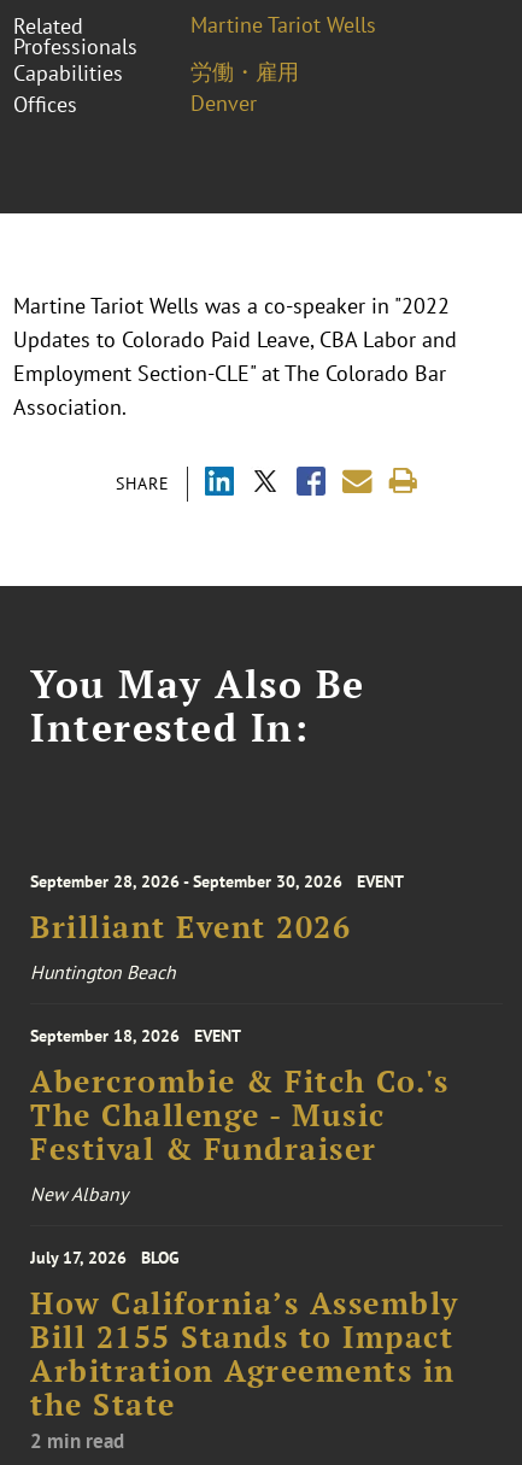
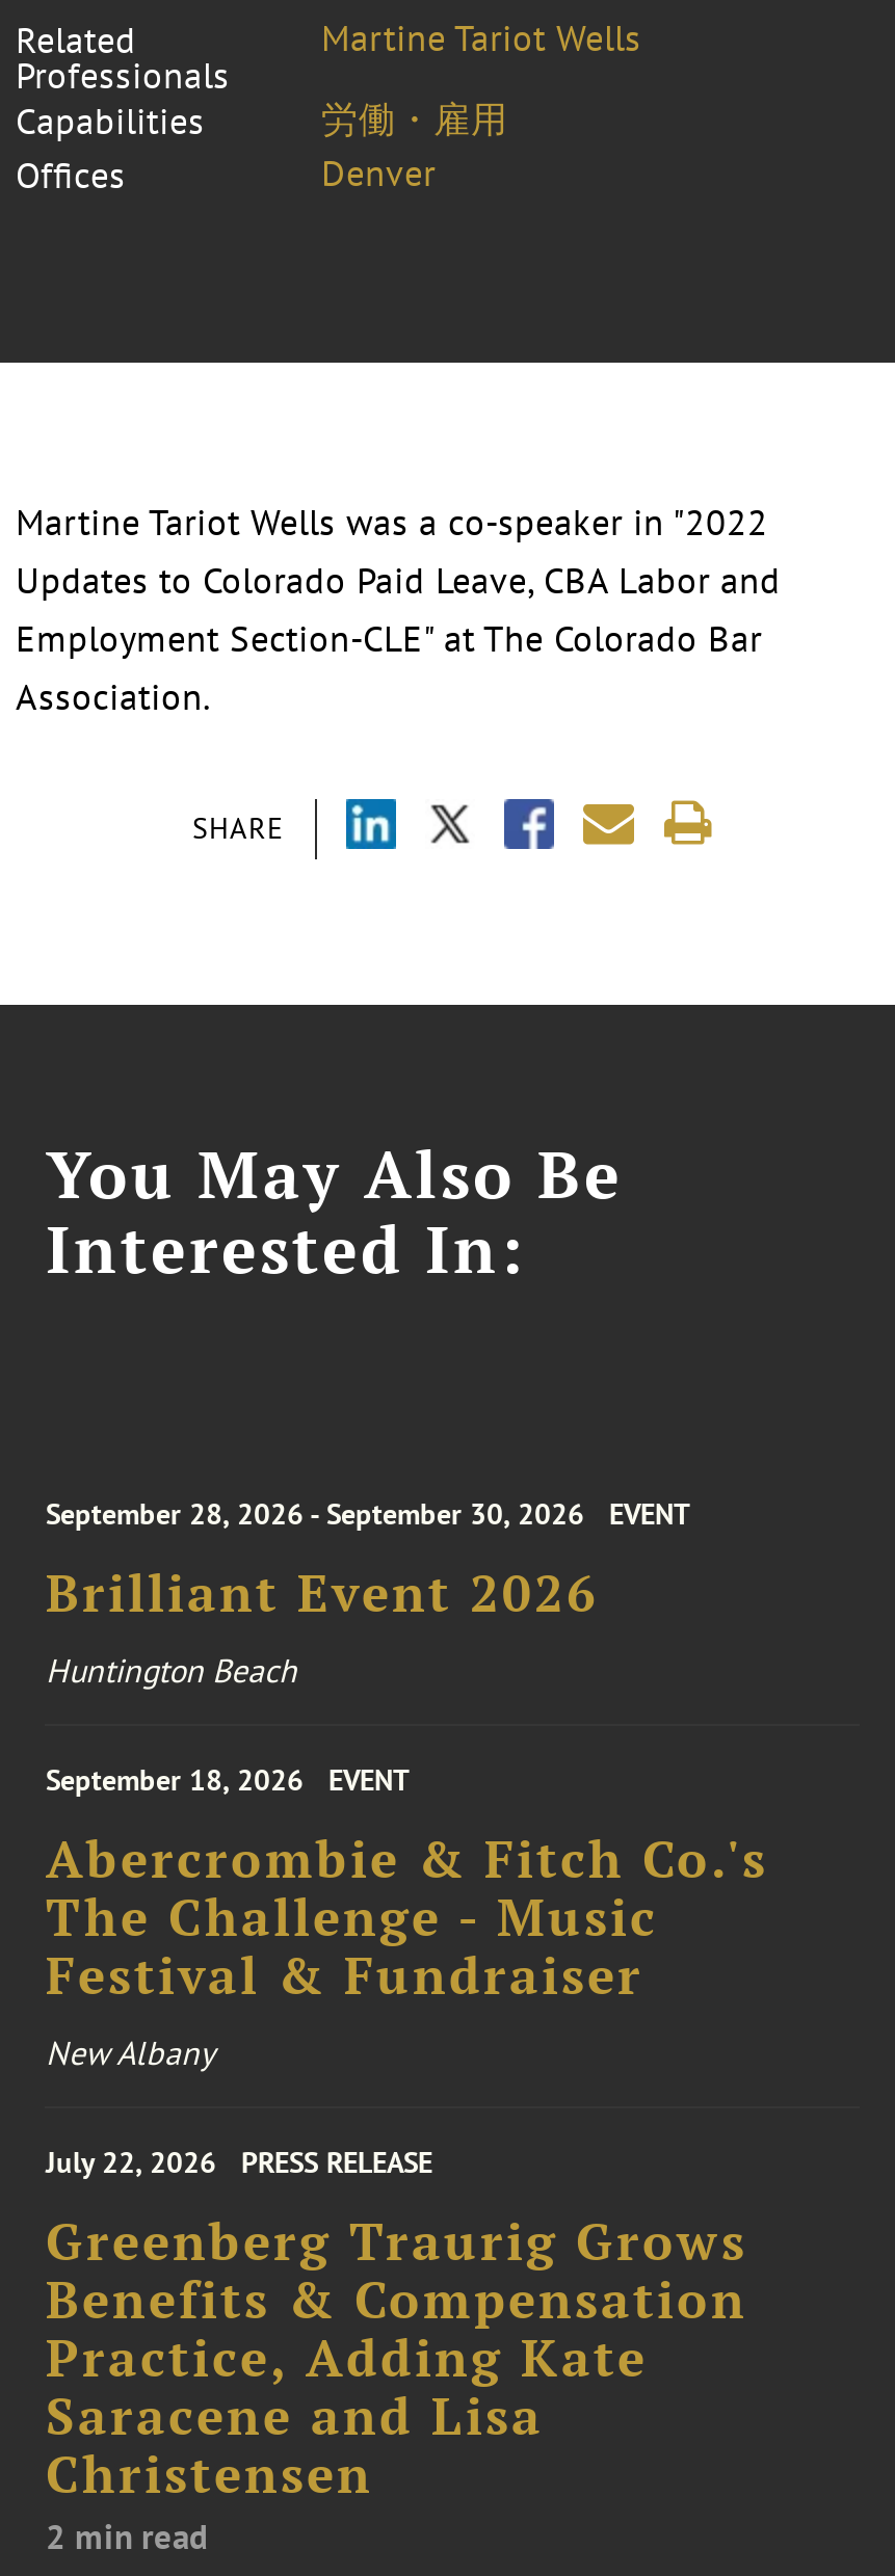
- July 17, 2026
- BLOG
- How California’s Assembly
- Bill 2155 Stands to Impact
- Arbitration Agreements in
- the State
+ July 22, 2026
+ PRESS RELEASE
+ Greenberg Traurig Grows
+ Benefits & Compensation
+ Practice, Adding Kate
+ Saracene and Lisa
+ Christensen
